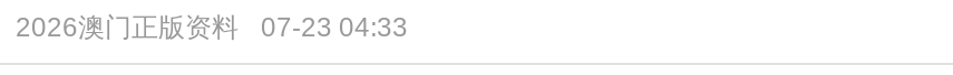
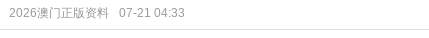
- 2026澳门正版资料 07-23 04:33
+ 2026澳门正版资料 07-21 04:33
